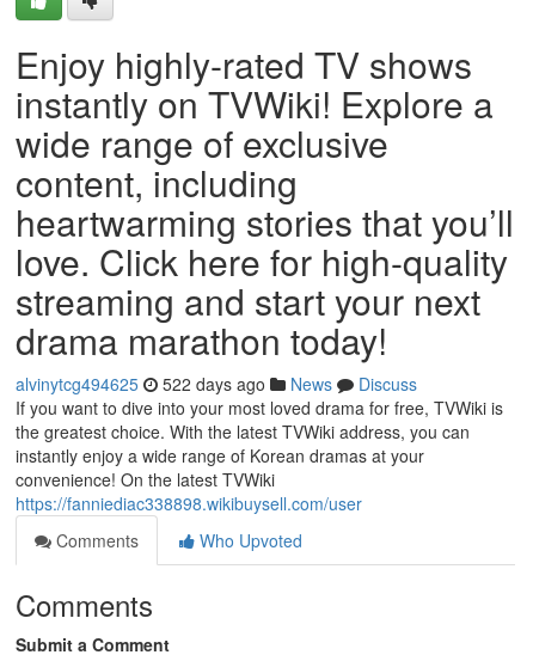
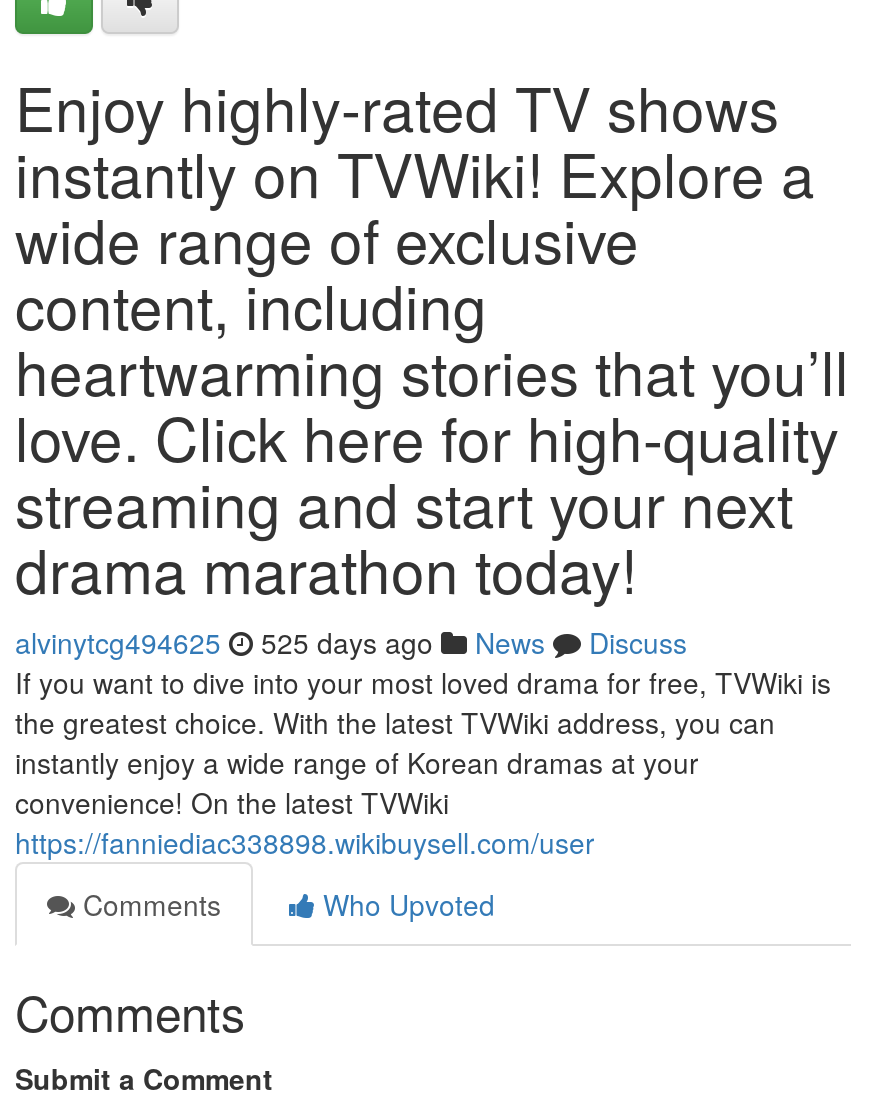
- alvinytcg494625 522 days ago News Discuss
+ alvinytcg494625 525 days ago News Discuss
